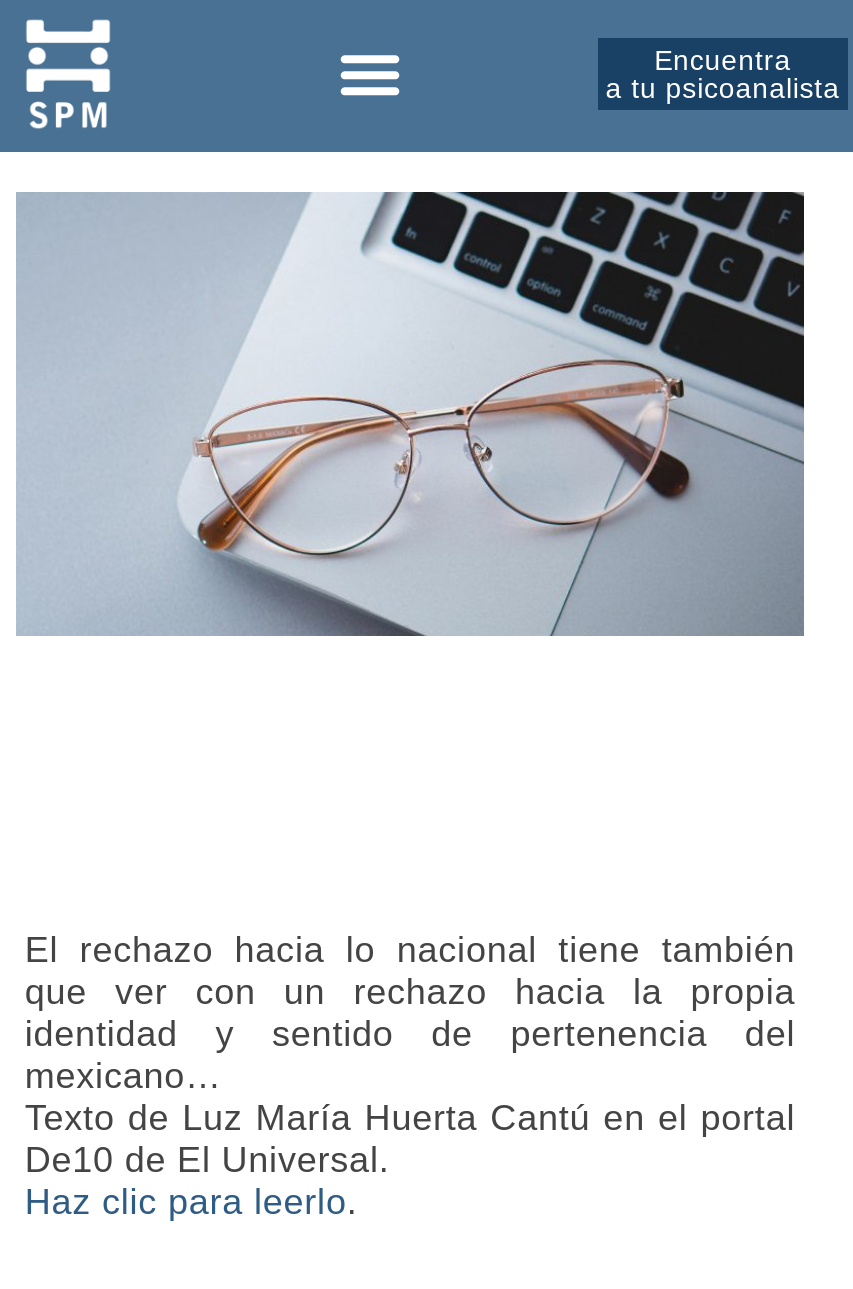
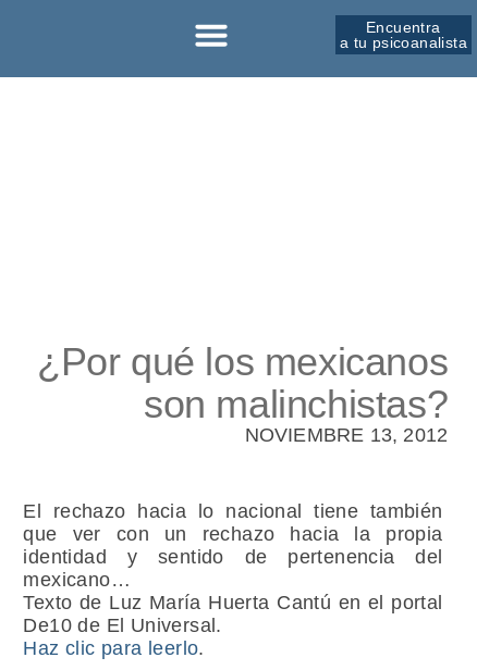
- [image]

+ ¿Por qué los mexicanos
+ son malinchistas?
+ NOVIEMBRE 13, 2012

- [image]
